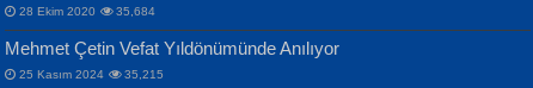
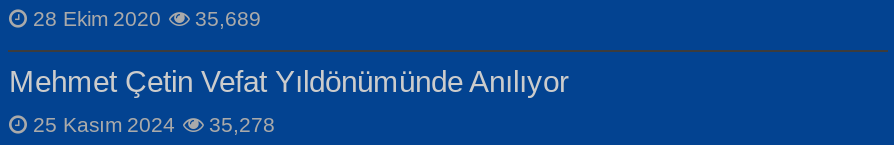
- 28 Ekim 2020 35,684
+ 28 Ekim 2020 35,689

- 25 Kasım 2024 35,215
+ 25 Kasım 2024 35,278
